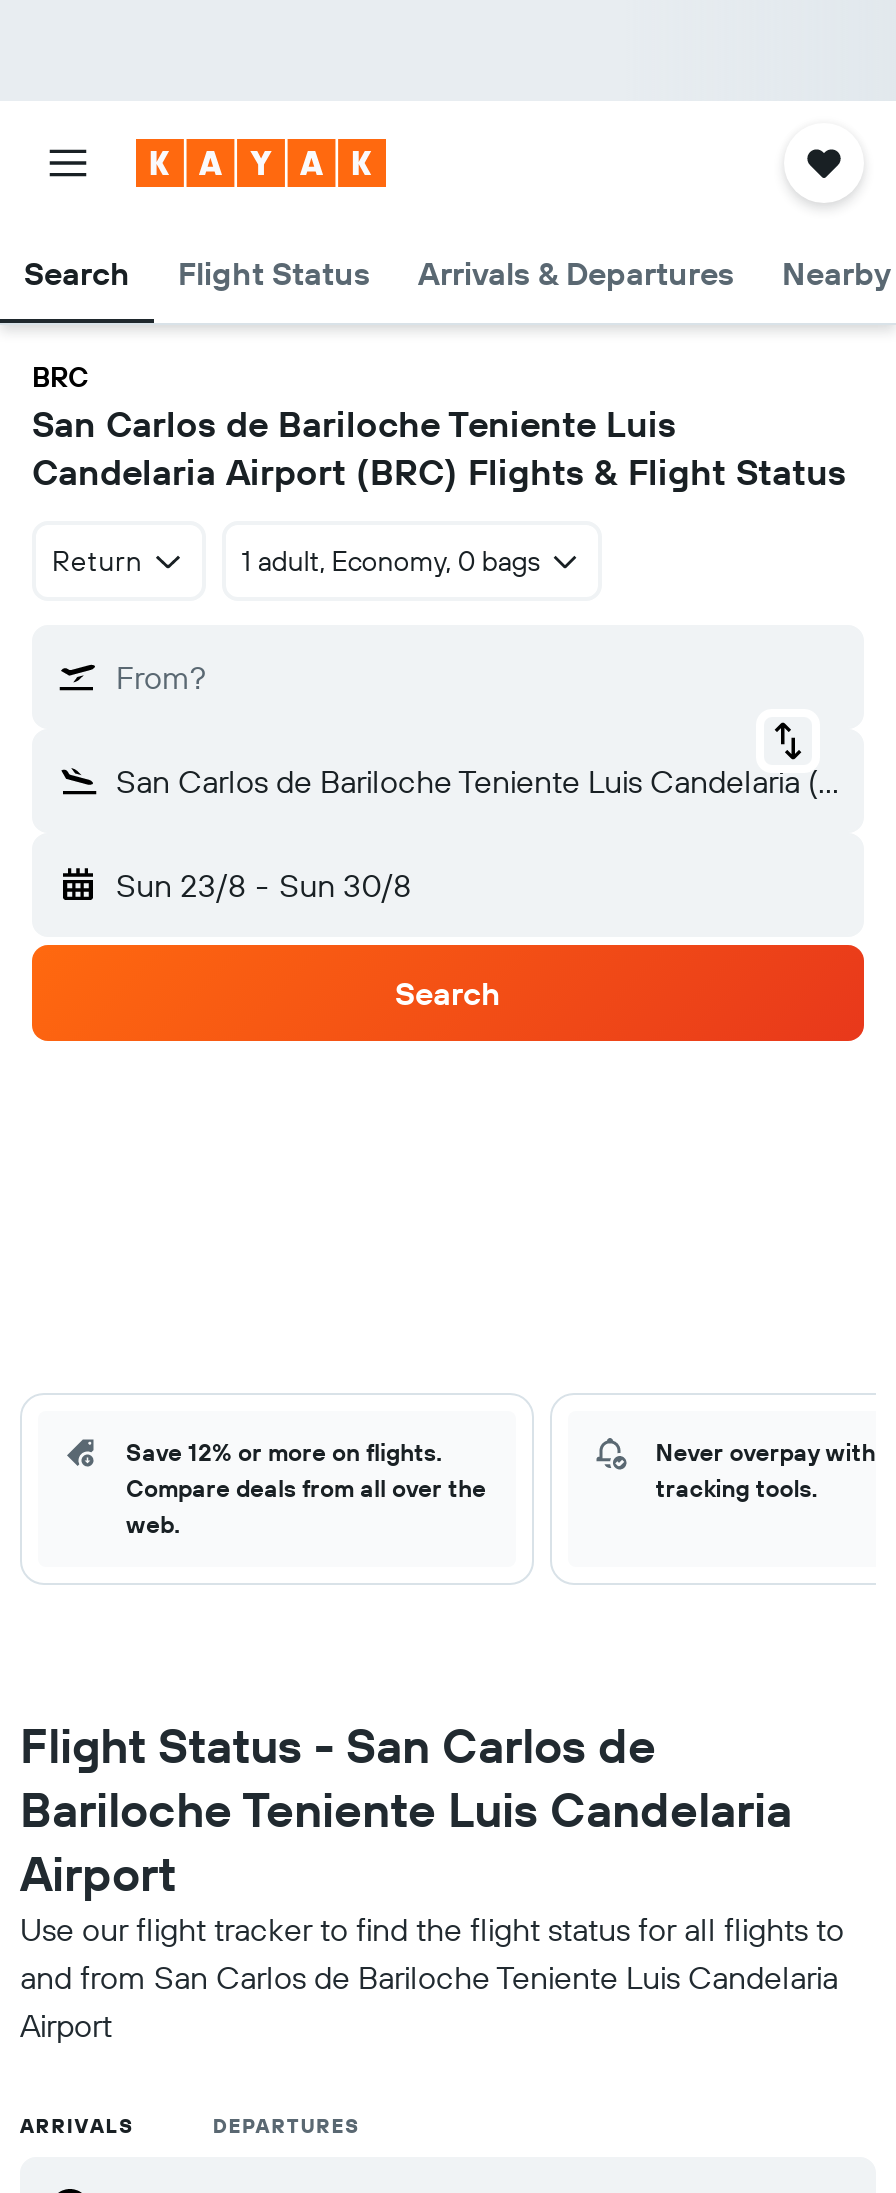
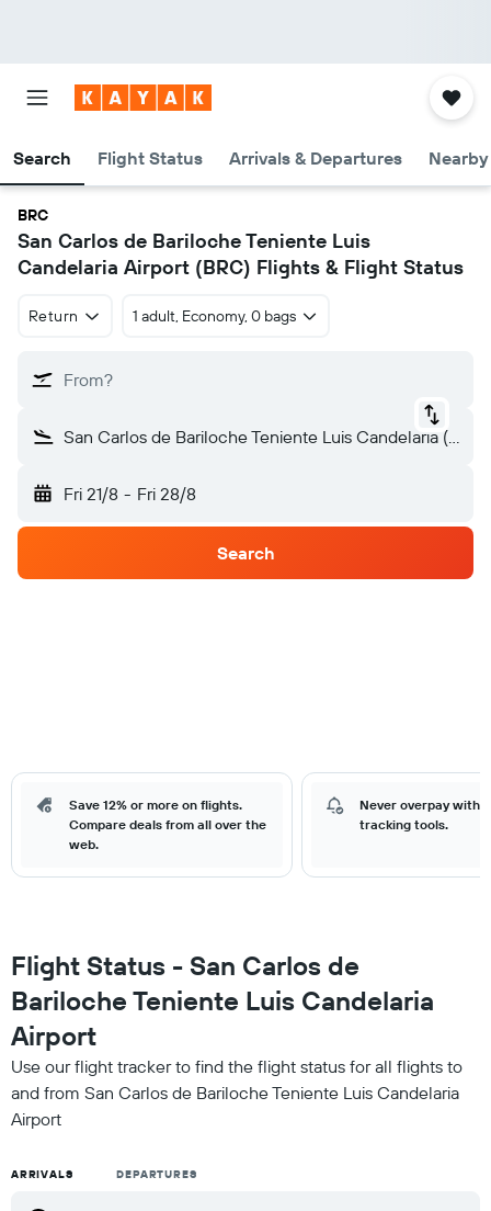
- Sun 23/8 - Sun 30/8
+ Fri 21/8 - Fri 28/8
